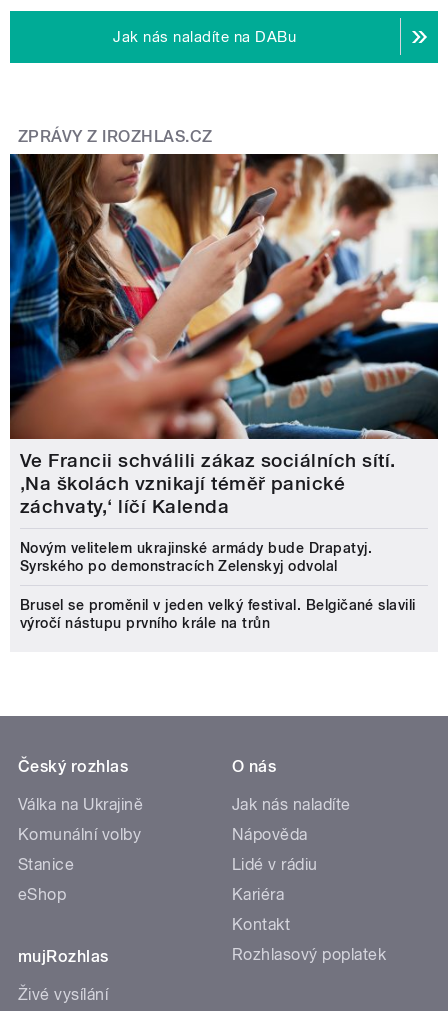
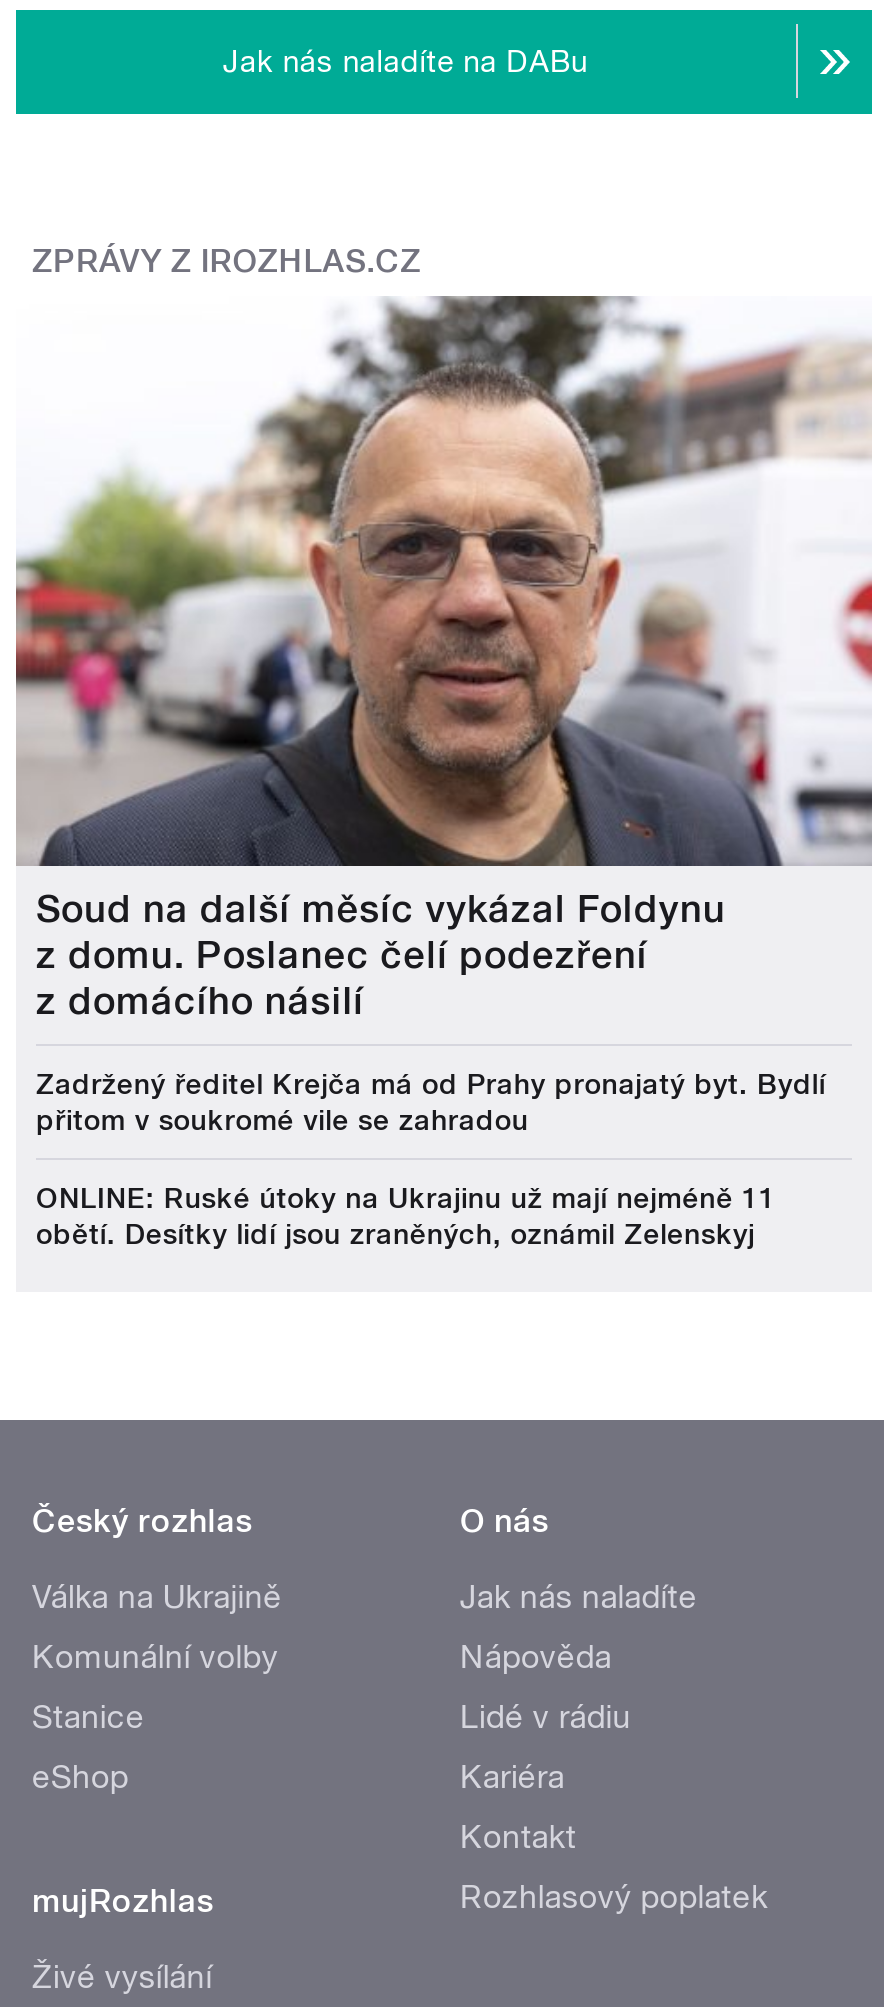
- [image]
- Ve Francii schválili zákaz sociálních sítí.
- ‚Na školách vznikají téměř panické
- záchvaty,‘ líčí Kalenda
+ [image]
+ Soud na další měsíc vykázal Foldynu
+ z domu. Poslanec čelí podezření
+ z domácího násilí

- Novým velitelem ukrajinské armády bude Drapatyj.
- Syrského po demonstracích Zelenskyj odvolal
+ Zadržený ředitel Krejča má od Prahy pronajatý byt. Bydlí
+ přitom v soukromé vile se zahradou

- Brusel se proměnil v jeden velký festival. Belgičané slavili
- výročí nástupu prvního krále na trůn
+ ONLINE: Ruské útoky na Ukrajinu už mají nejméně 11
+ obětí. Desítky lidí jsou zraněných, oznámil Zelenskyj
